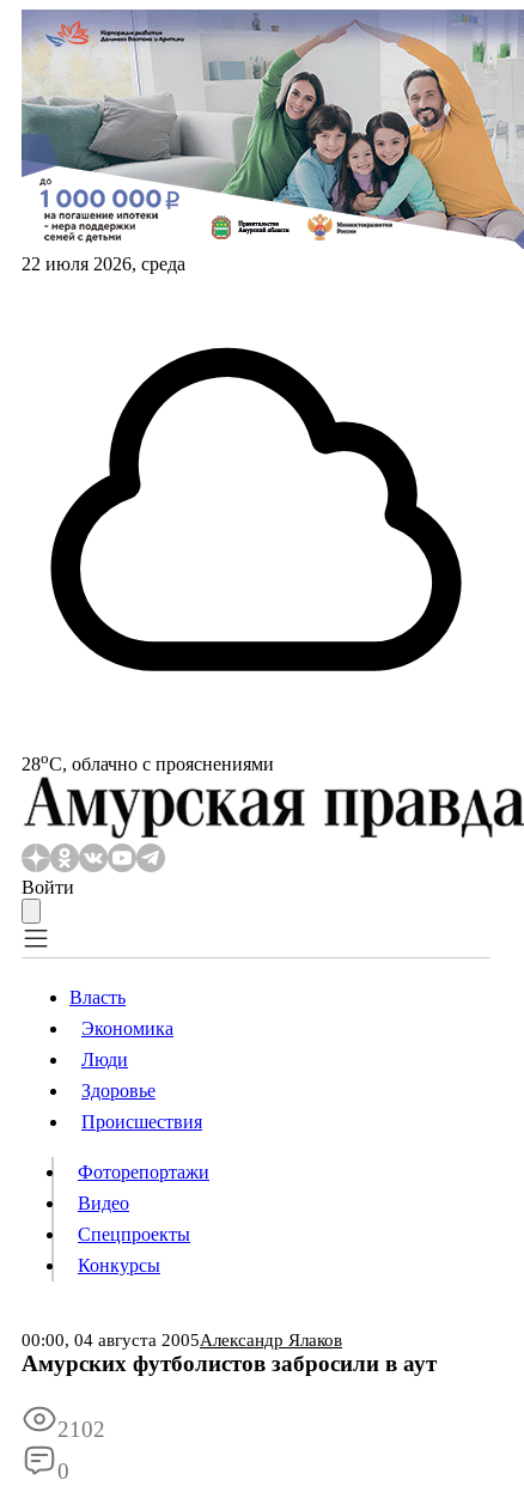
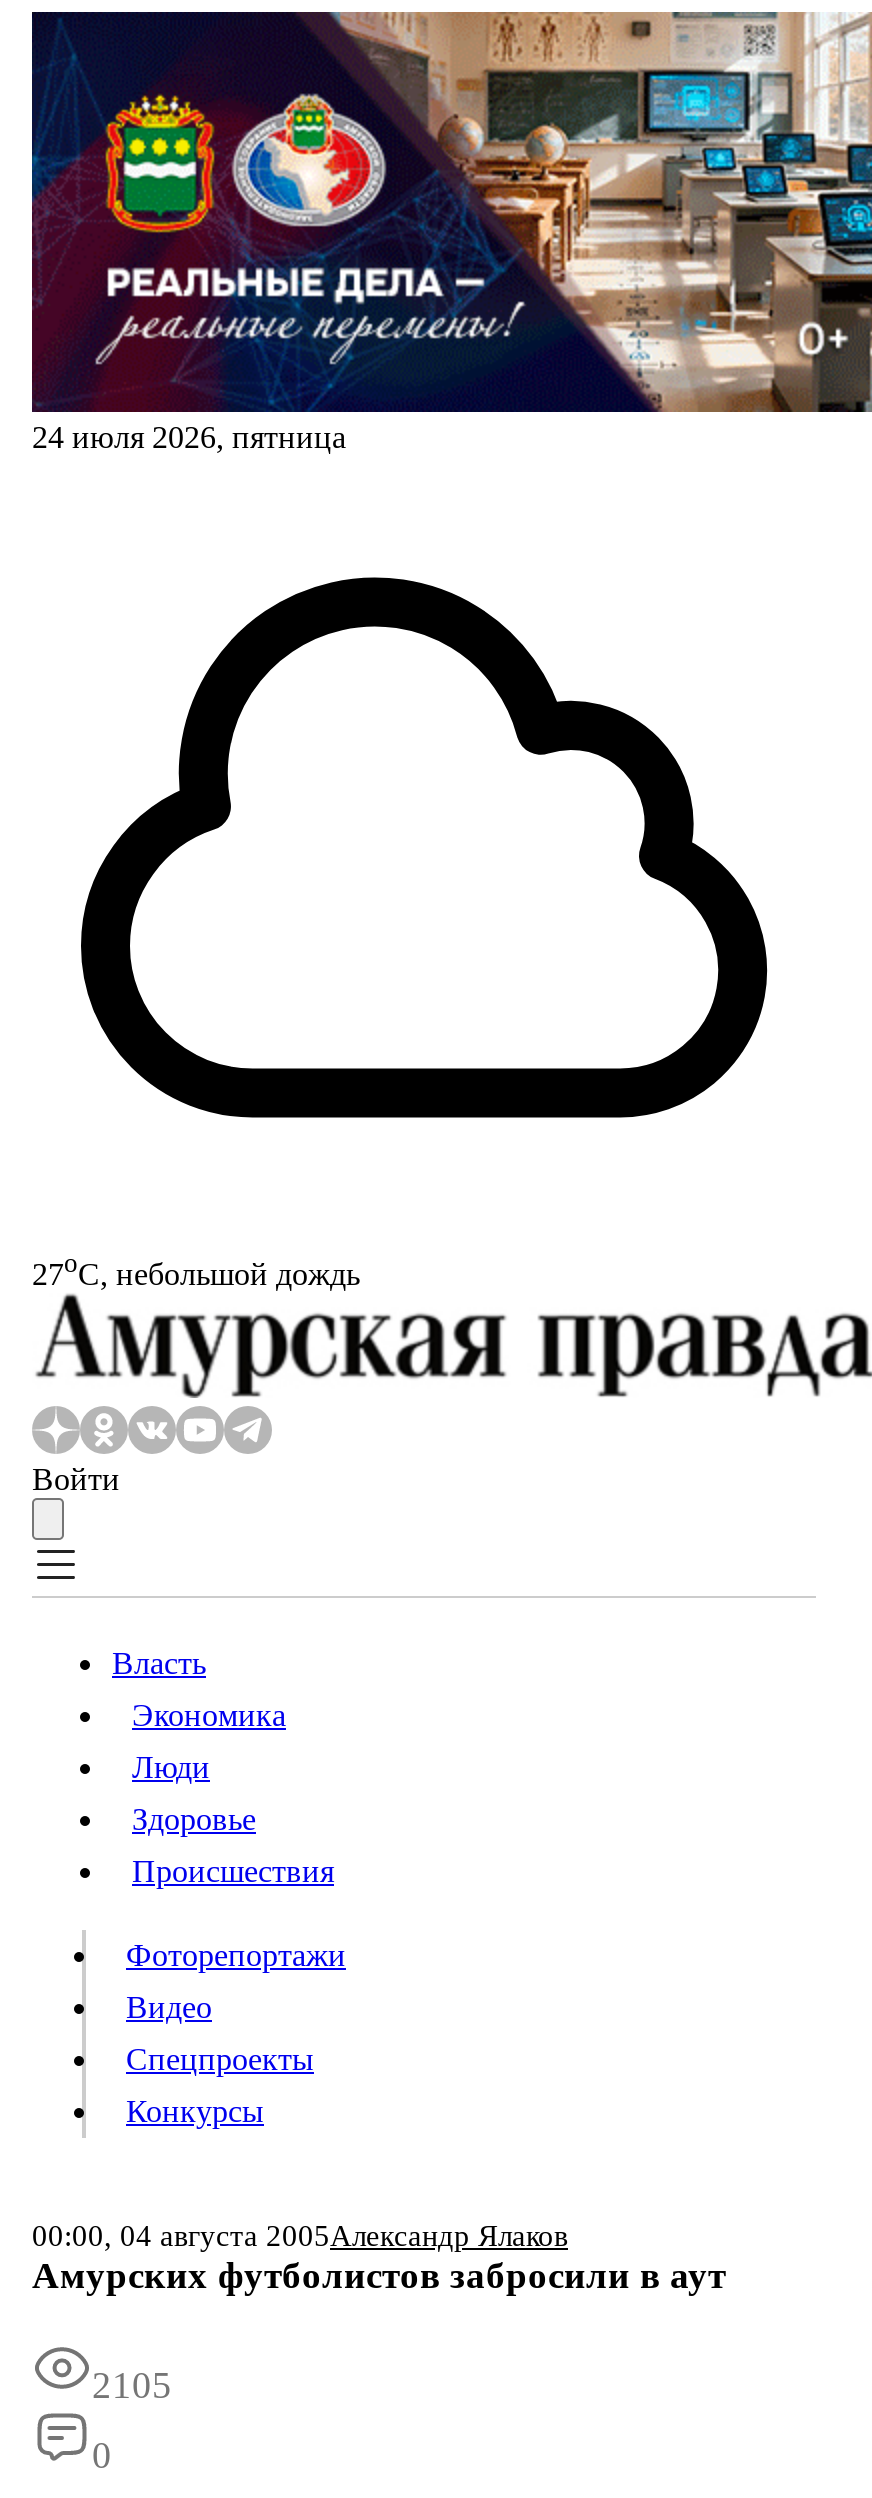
- [image]
- 22 июля 2026, среда
+ [image]
+ 24 июля 2026, пятница

- 28oС, облачно с прояснениями
+ 27oС, небольшой дождь

- 2102
+ 2105
